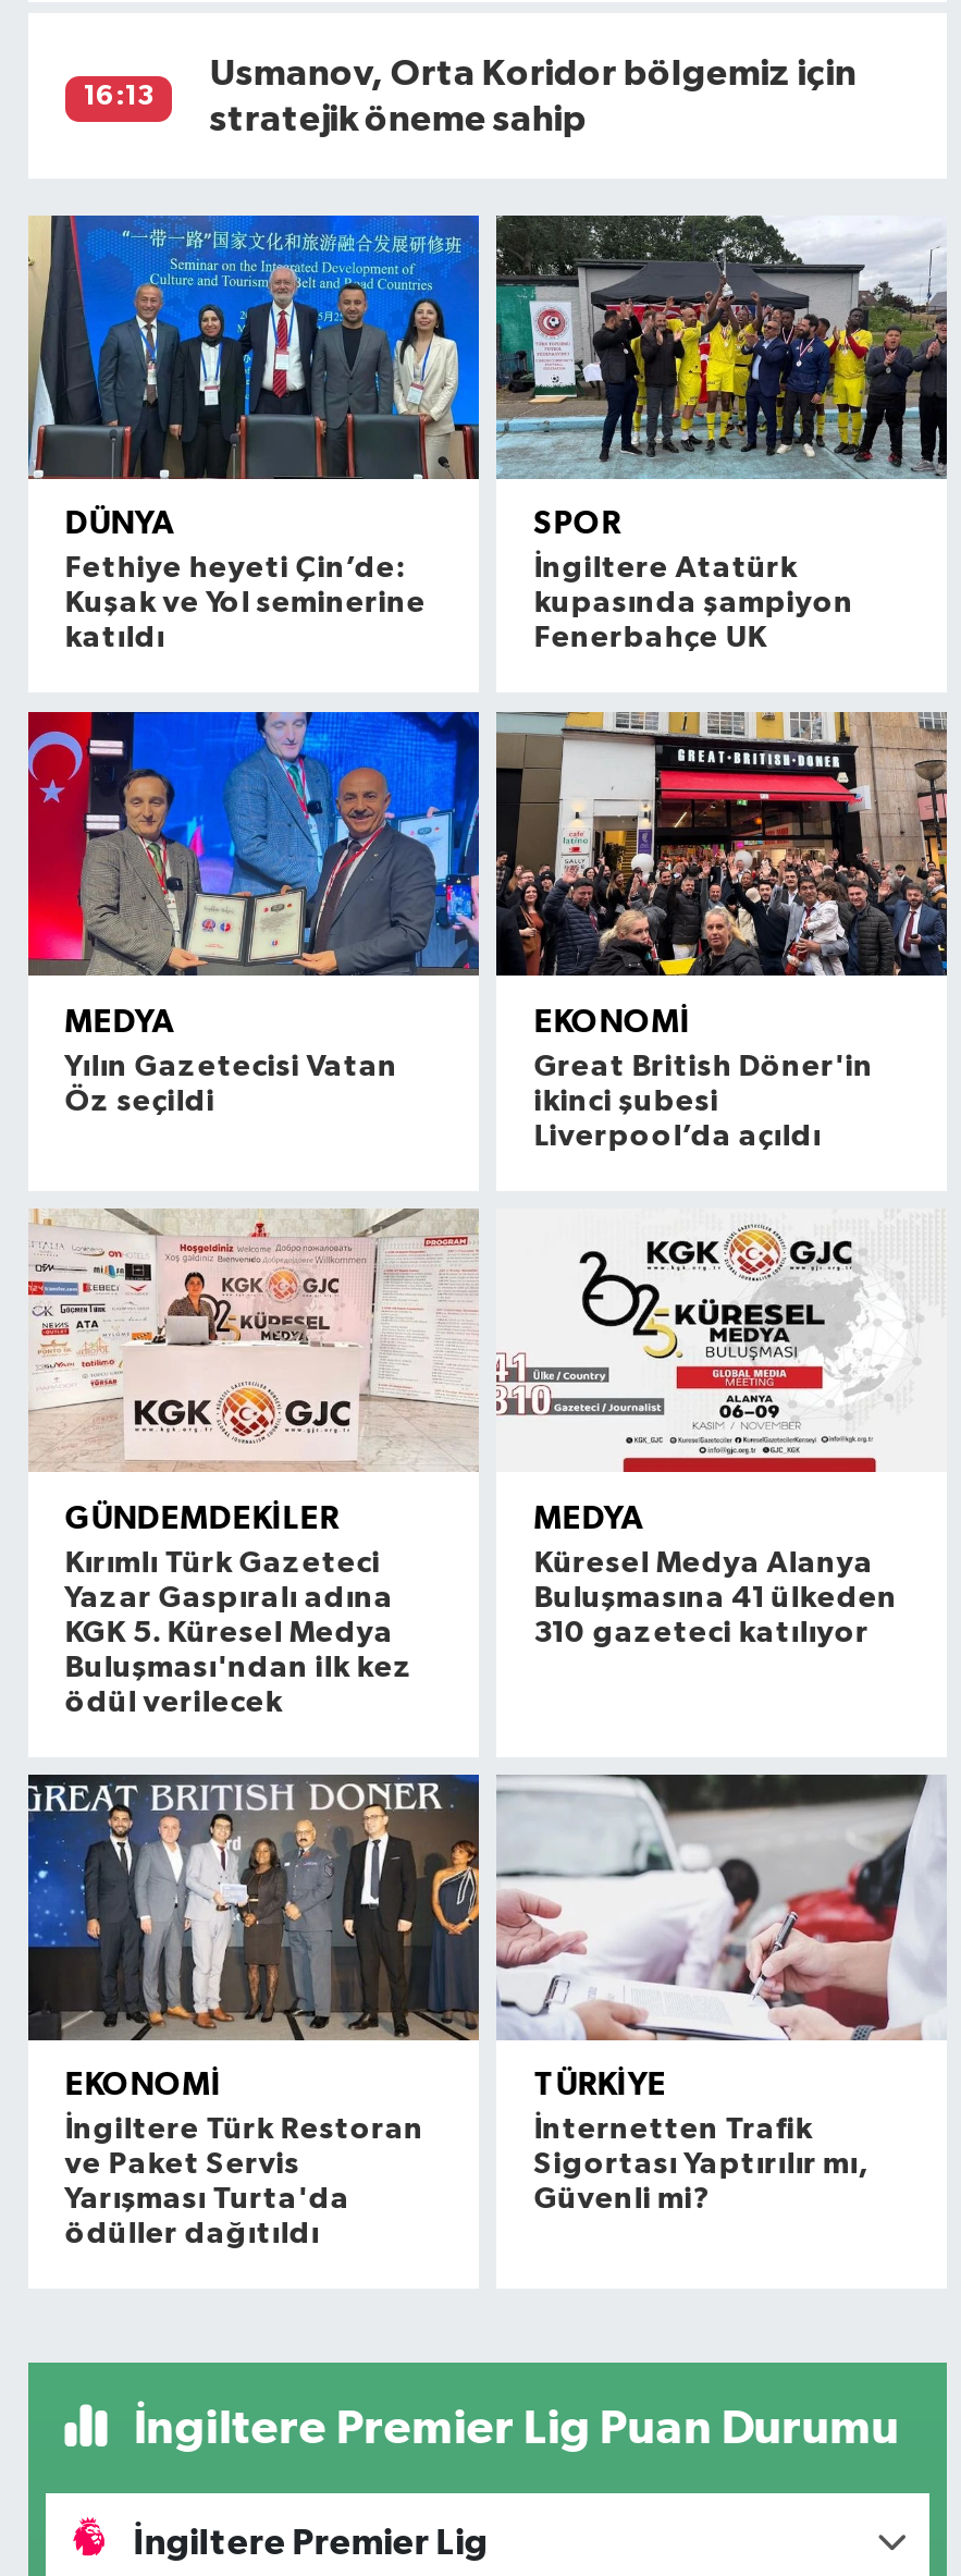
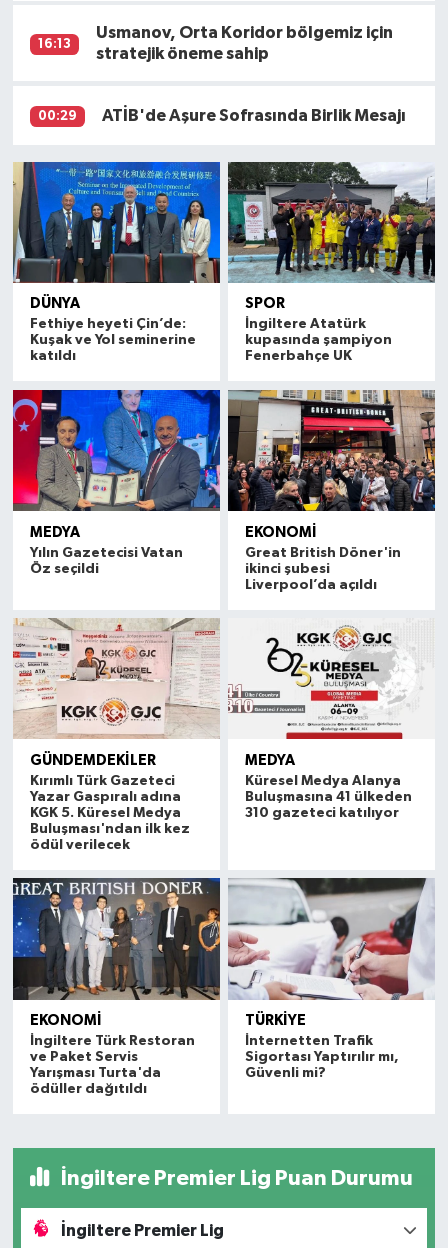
+ 00:29
+ ATİB'de Aşure Sofrasında Birlik Mesajı
